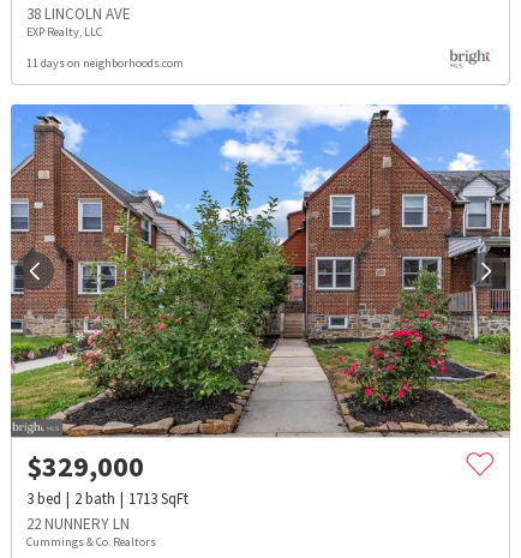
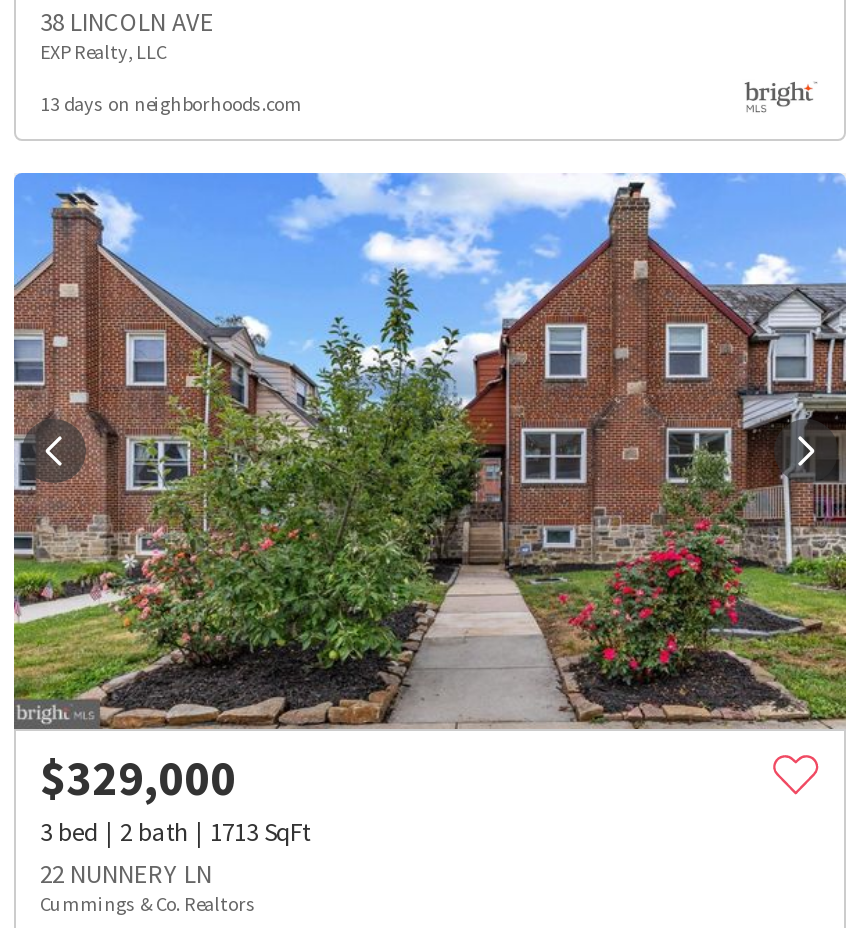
- 11 days on neighborhoods.com
+ 13 days on neighborhoods.com
